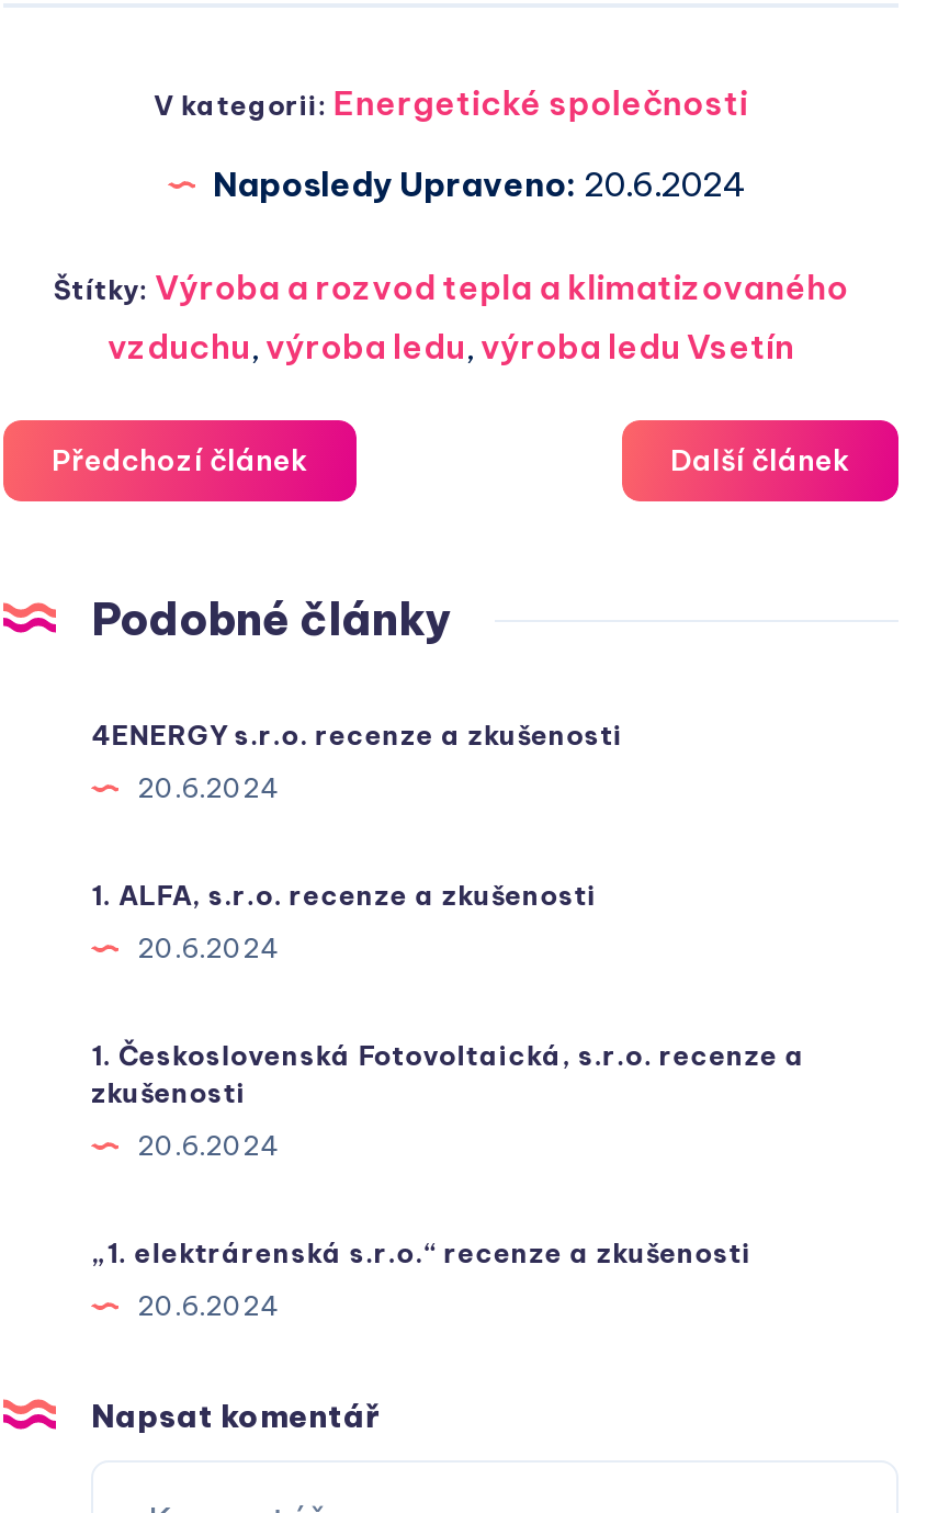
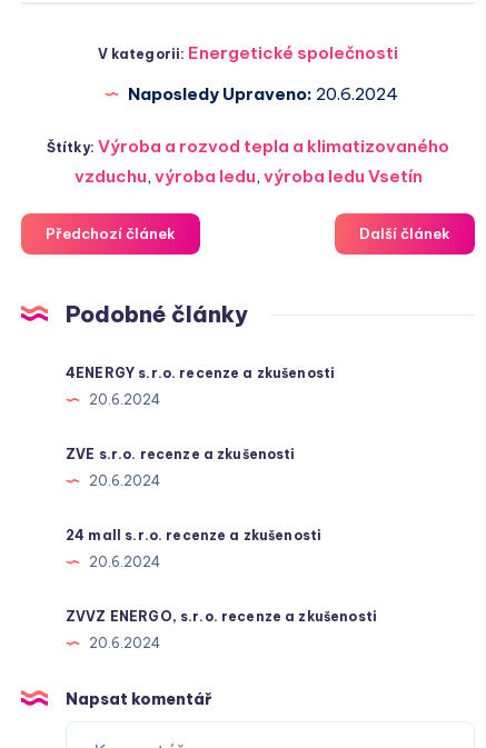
- 1. ALFA, s.r.o. recenze a zkušenosti
+ ZVE s.r.o. recenze a zkušenosti

- 1. Československá Fotovoltaická, s.r.o. recenze a
- zkušenosti
+ 24 mall s.r.o. recenze a zkušenosti

- „1. elektrárenská s.r.o.“ recenze a zkušenosti
+ ZVVZ ENERGO, s.r.o. recenze a zkušenosti
